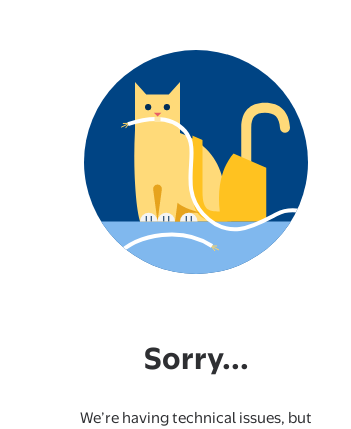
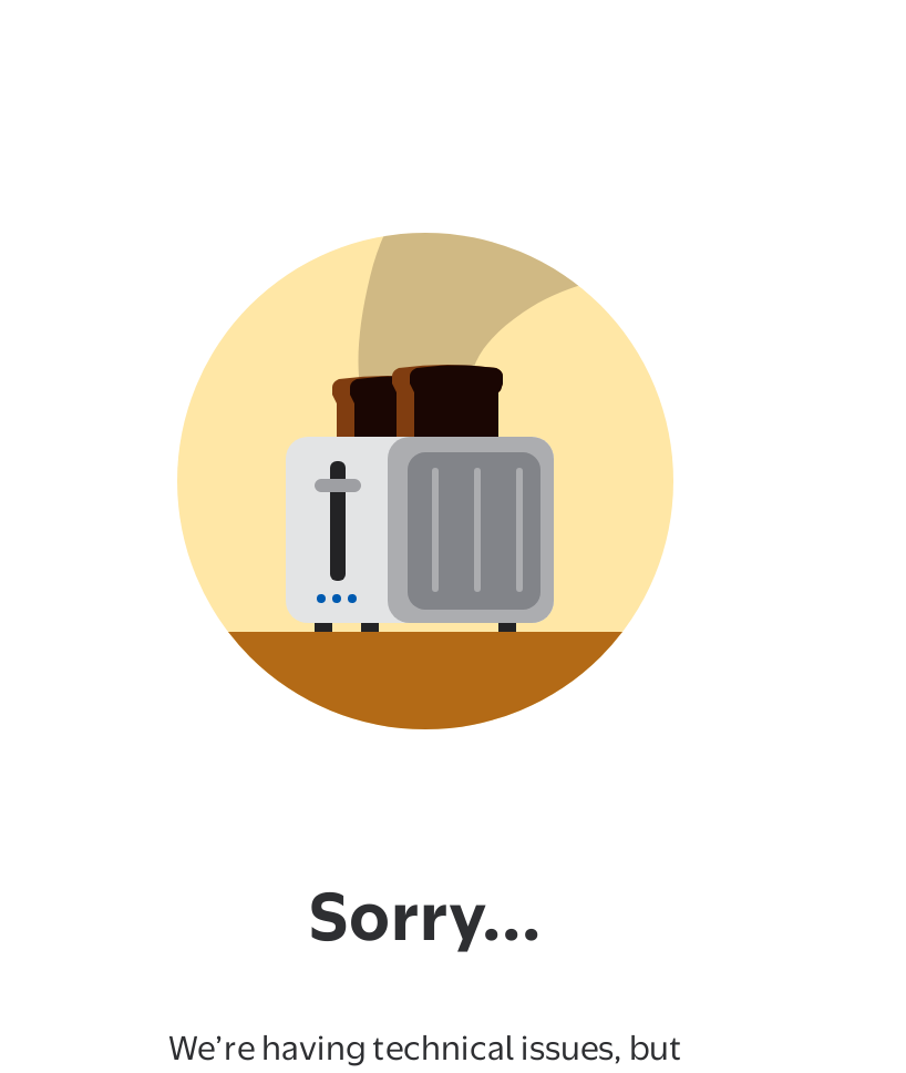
- [image]
+ [image]
